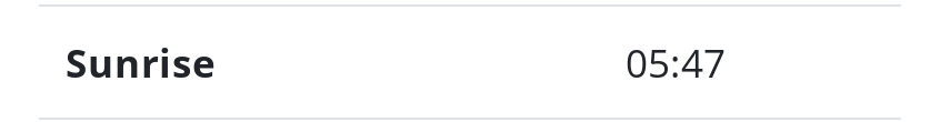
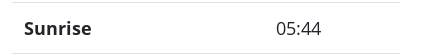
- 05:47
+ 05:44
